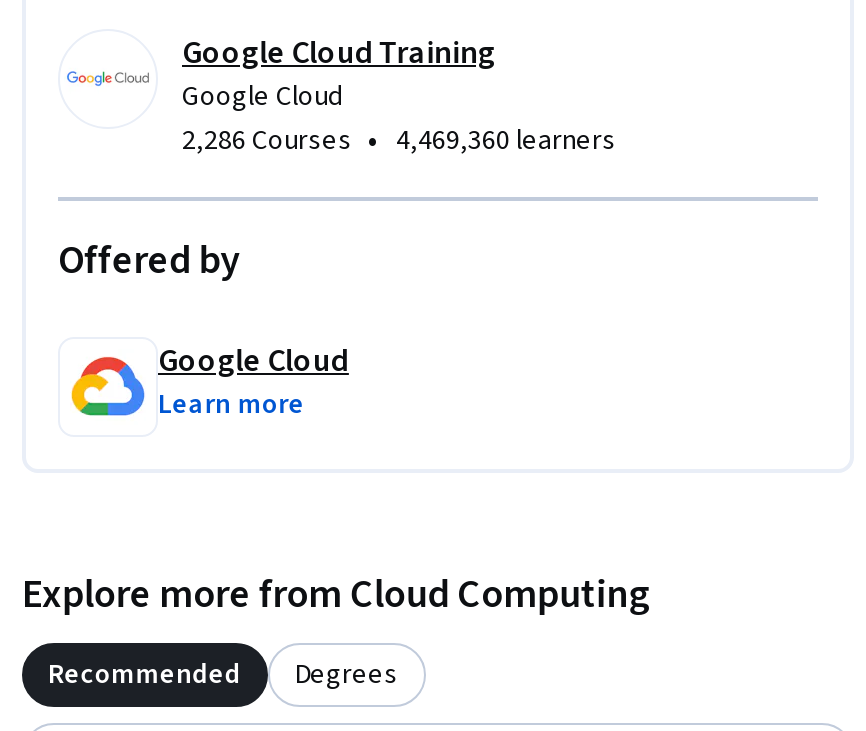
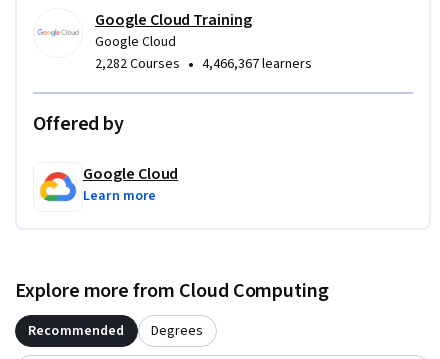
- 2,286 Courses • 4,469,360 learners
+ 2,282 Courses • 4,466,367 learners
